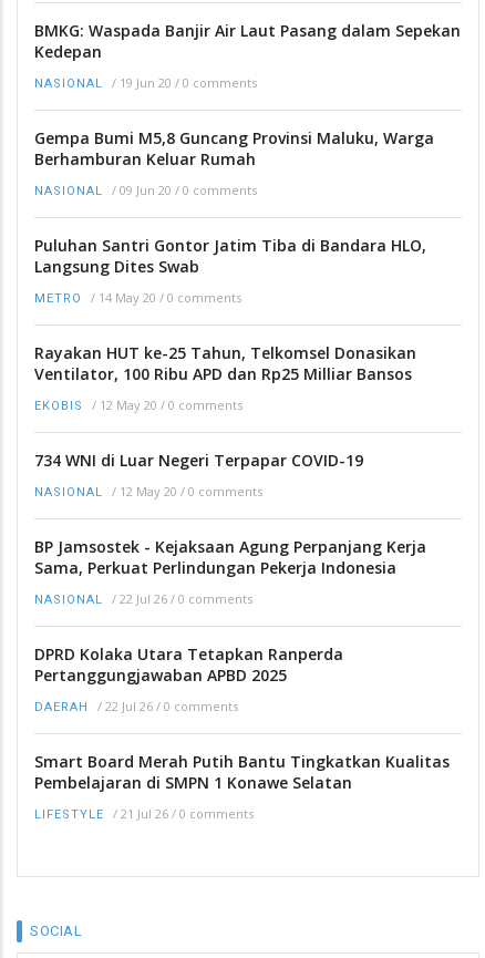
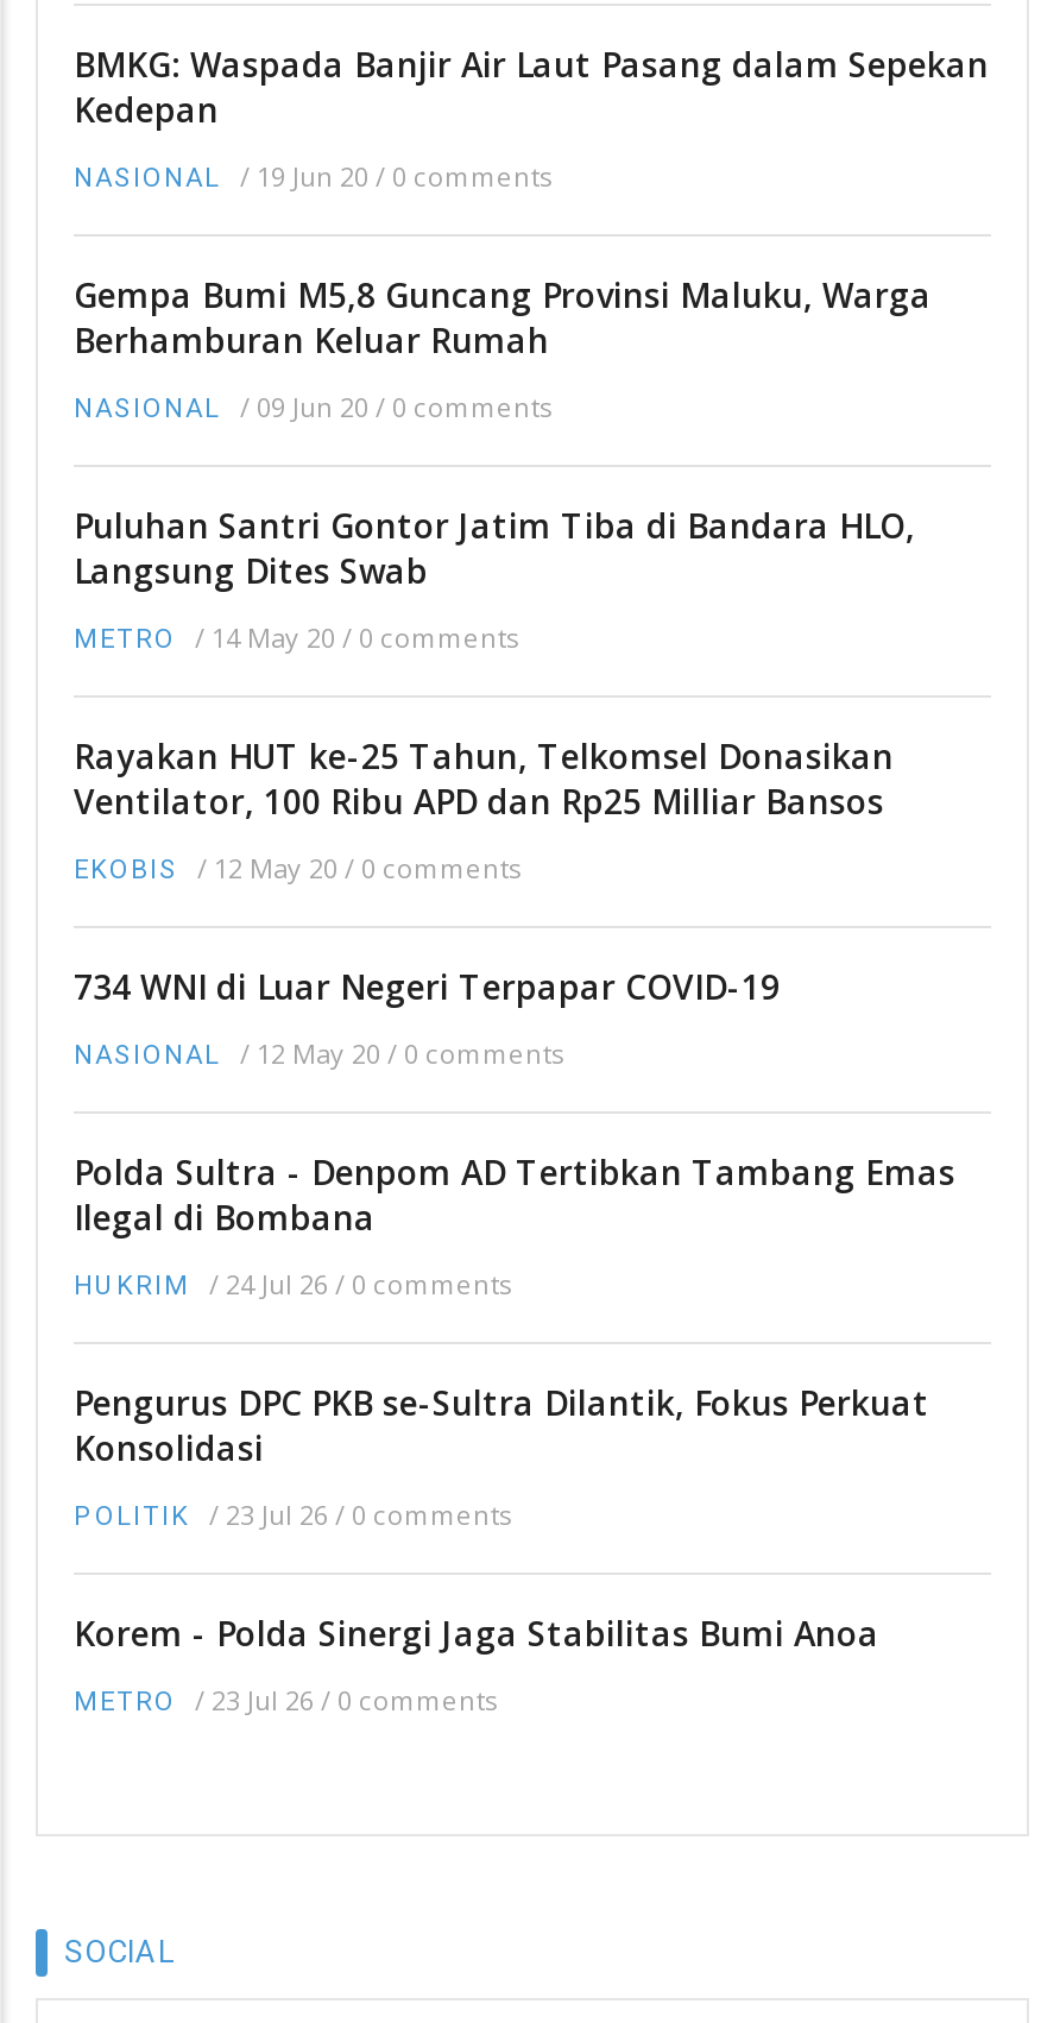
- BP Jamsostek - Kejaksaan Agung Perpanjang Kerja
- Sama, Perkuat Perlindungan Pekerja Indonesia
+ Polda Sultra - Denpom AD Tertibkan Tambang Emas
+ Ilegal di Bombana

- NASIONAL / 22 Jul 26 / 0 comments
+ HUKRIM / 24 Jul 26 / 0 comments

- DPRD Kolaka Utara Tetapkan Ranperda
- Pertanggungjawaban APBD 2025
+ Pengurus DPC PKB se-Sultra Dilantik, Fokus Perkuat
+ Konsolidasi

- DAERAH / 22 Jul 26 / 0 comments
+ POLITIK / 23 Jul 26 / 0 comments

- Smart Board Merah Putih Bantu Tingkatkan Kualitas
- Pembelajaran di SMPN 1 Konawe Selatan
+ Korem - Polda Sinergi Jaga Stabilitas Bumi Anoa

- LIFESTYLE / 21 Jul 26 / 0 comments
+ METRO / 23 Jul 26 / 0 comments
